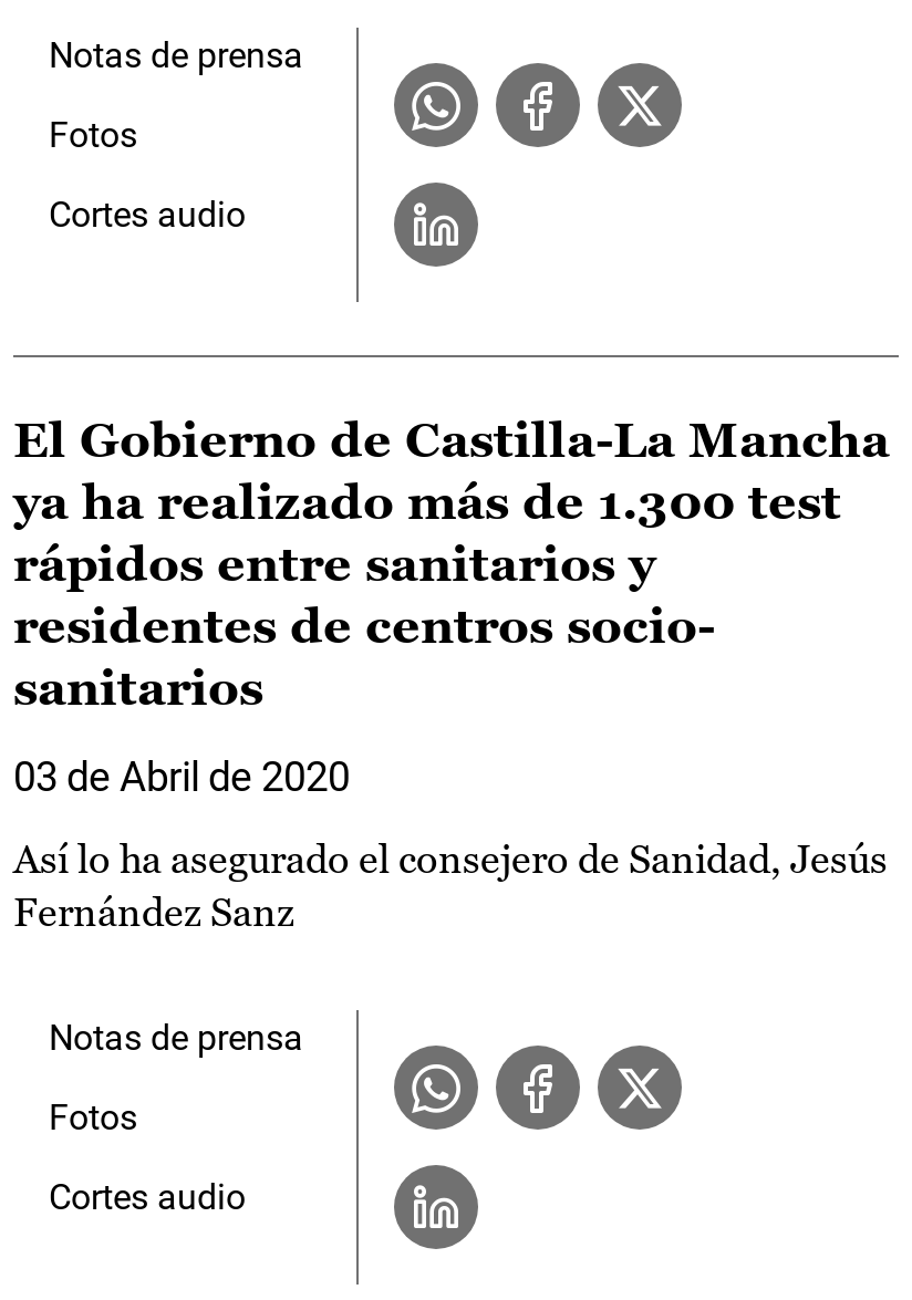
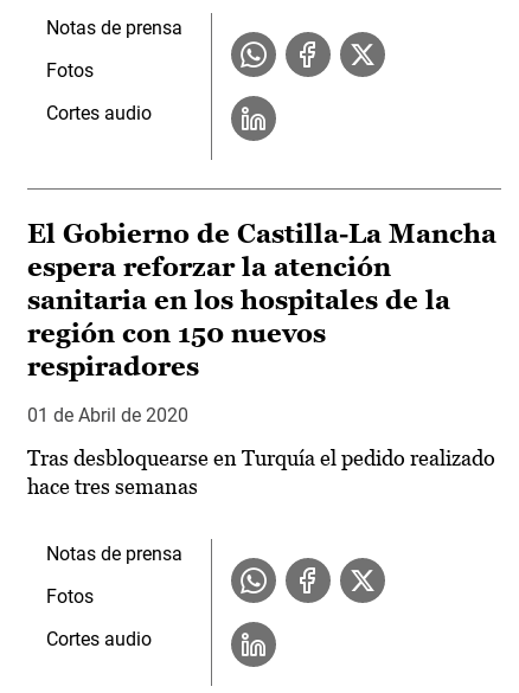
- ya ha realizado más de 1.300 test
- rápidos entre sanitarios y
- residentes de centros socio-
- sanitarios
+ espera reforzar la atención
+ sanitaria en los hospitales de la
+ región con 150 nuevos
+ respiradores

- 03 de Abril de 2020
+ 01 de Abril de 2020

- Así lo ha asegurado el consejero de Sanidad, Jesús
- Fernández Sanz
+ Tras desbloquearse en Turquía el pedido realizado
+ hace tres semanas
